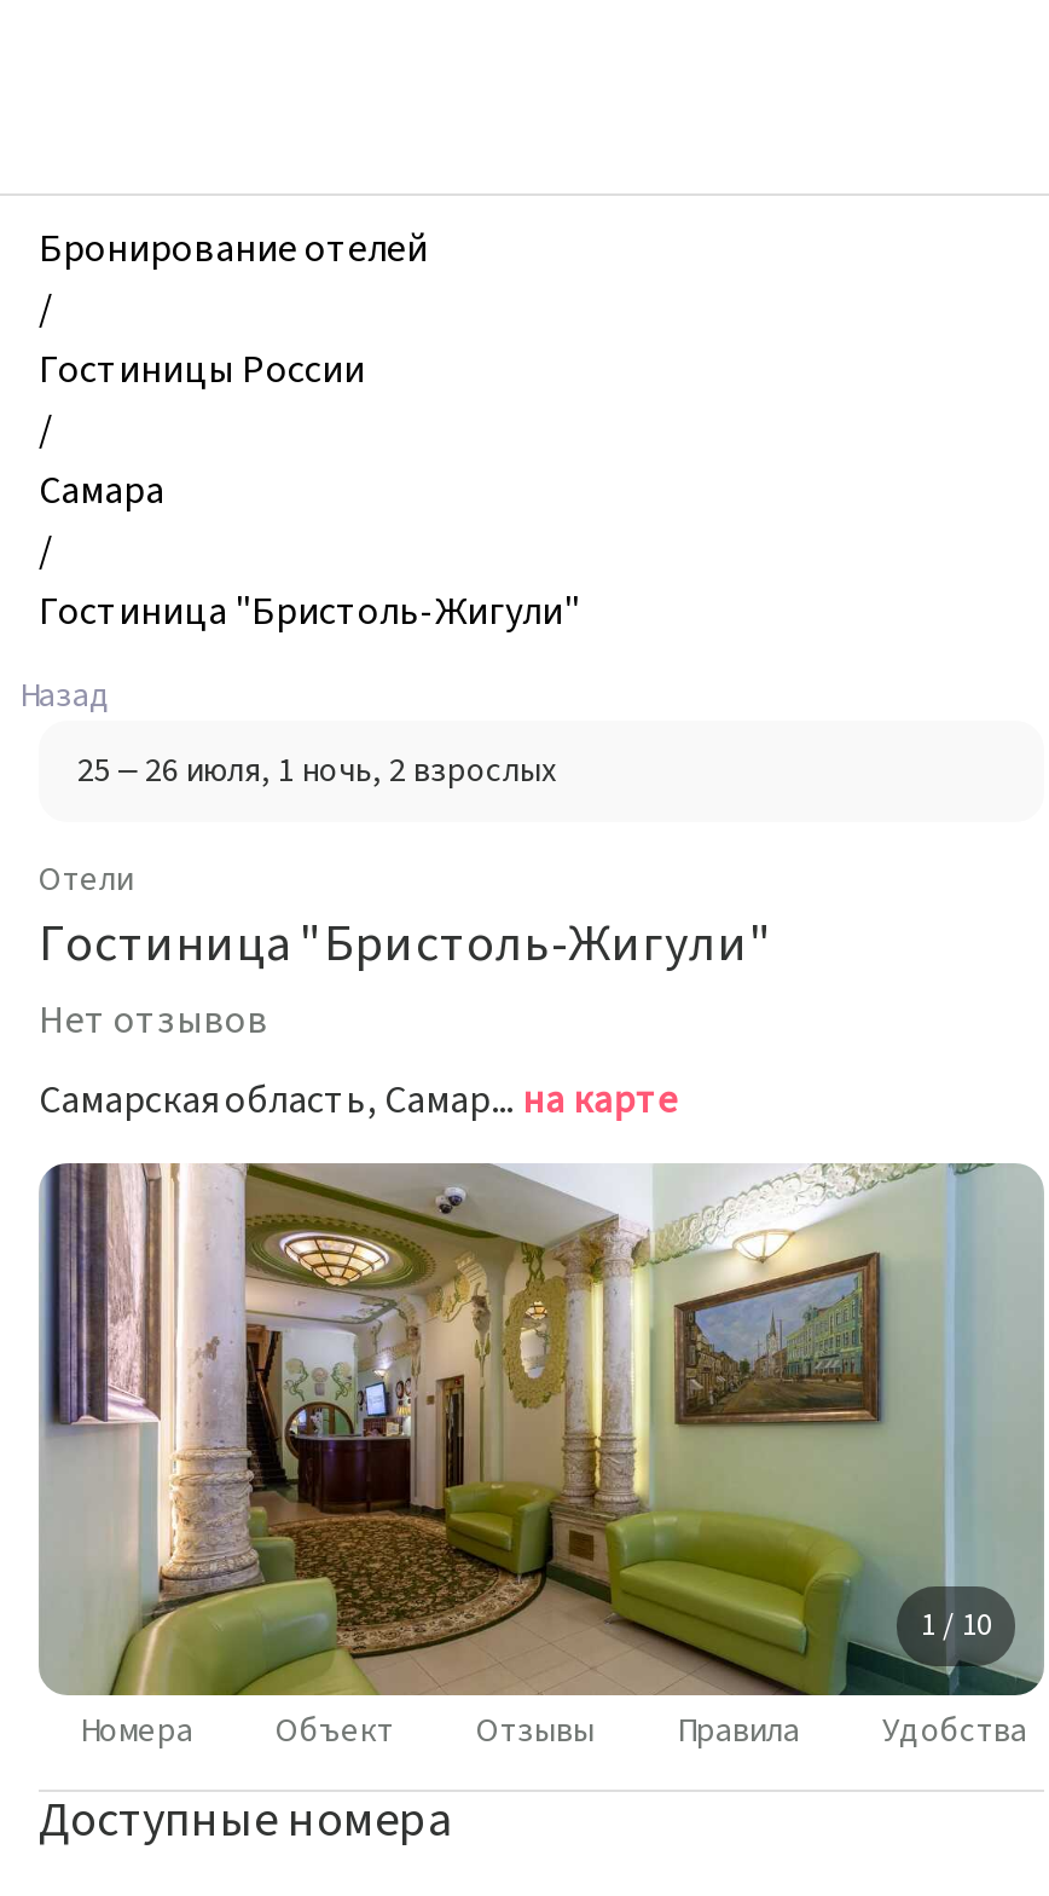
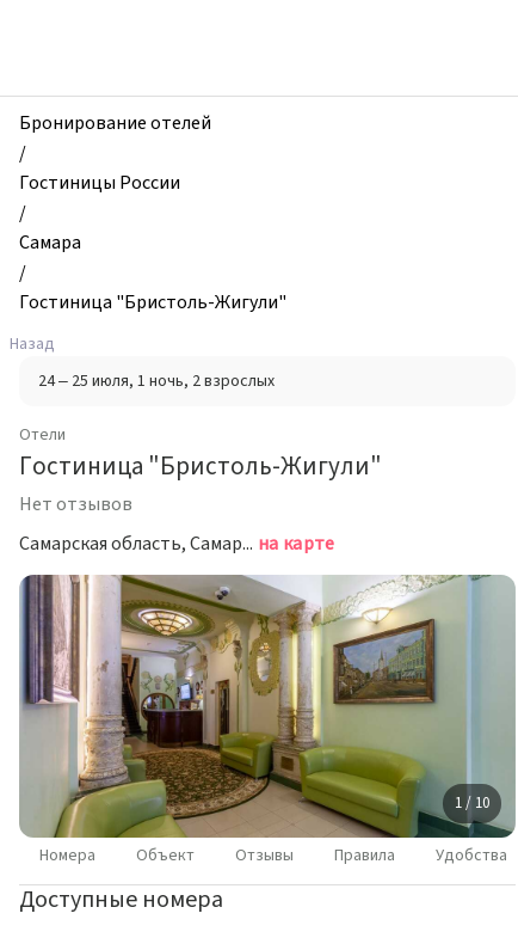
- 25 – 26 июля, 1 ночь, 2 взрослых
+ 24 – 25 июля, 1 ночь, 2 взрослых
